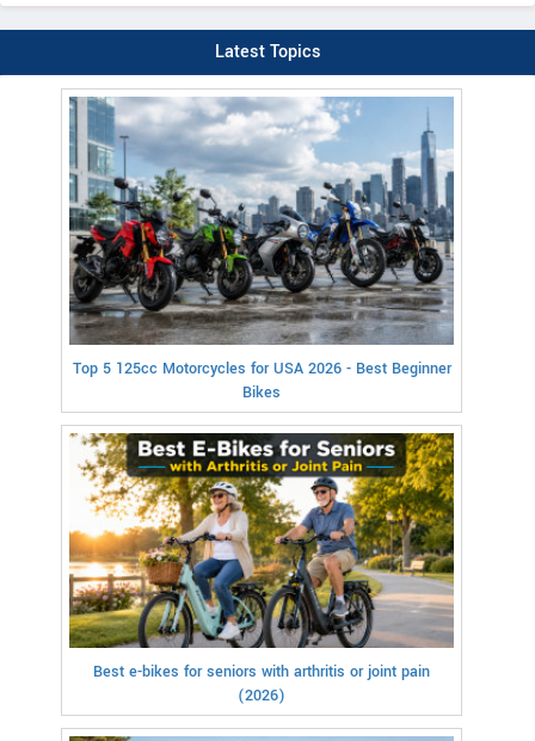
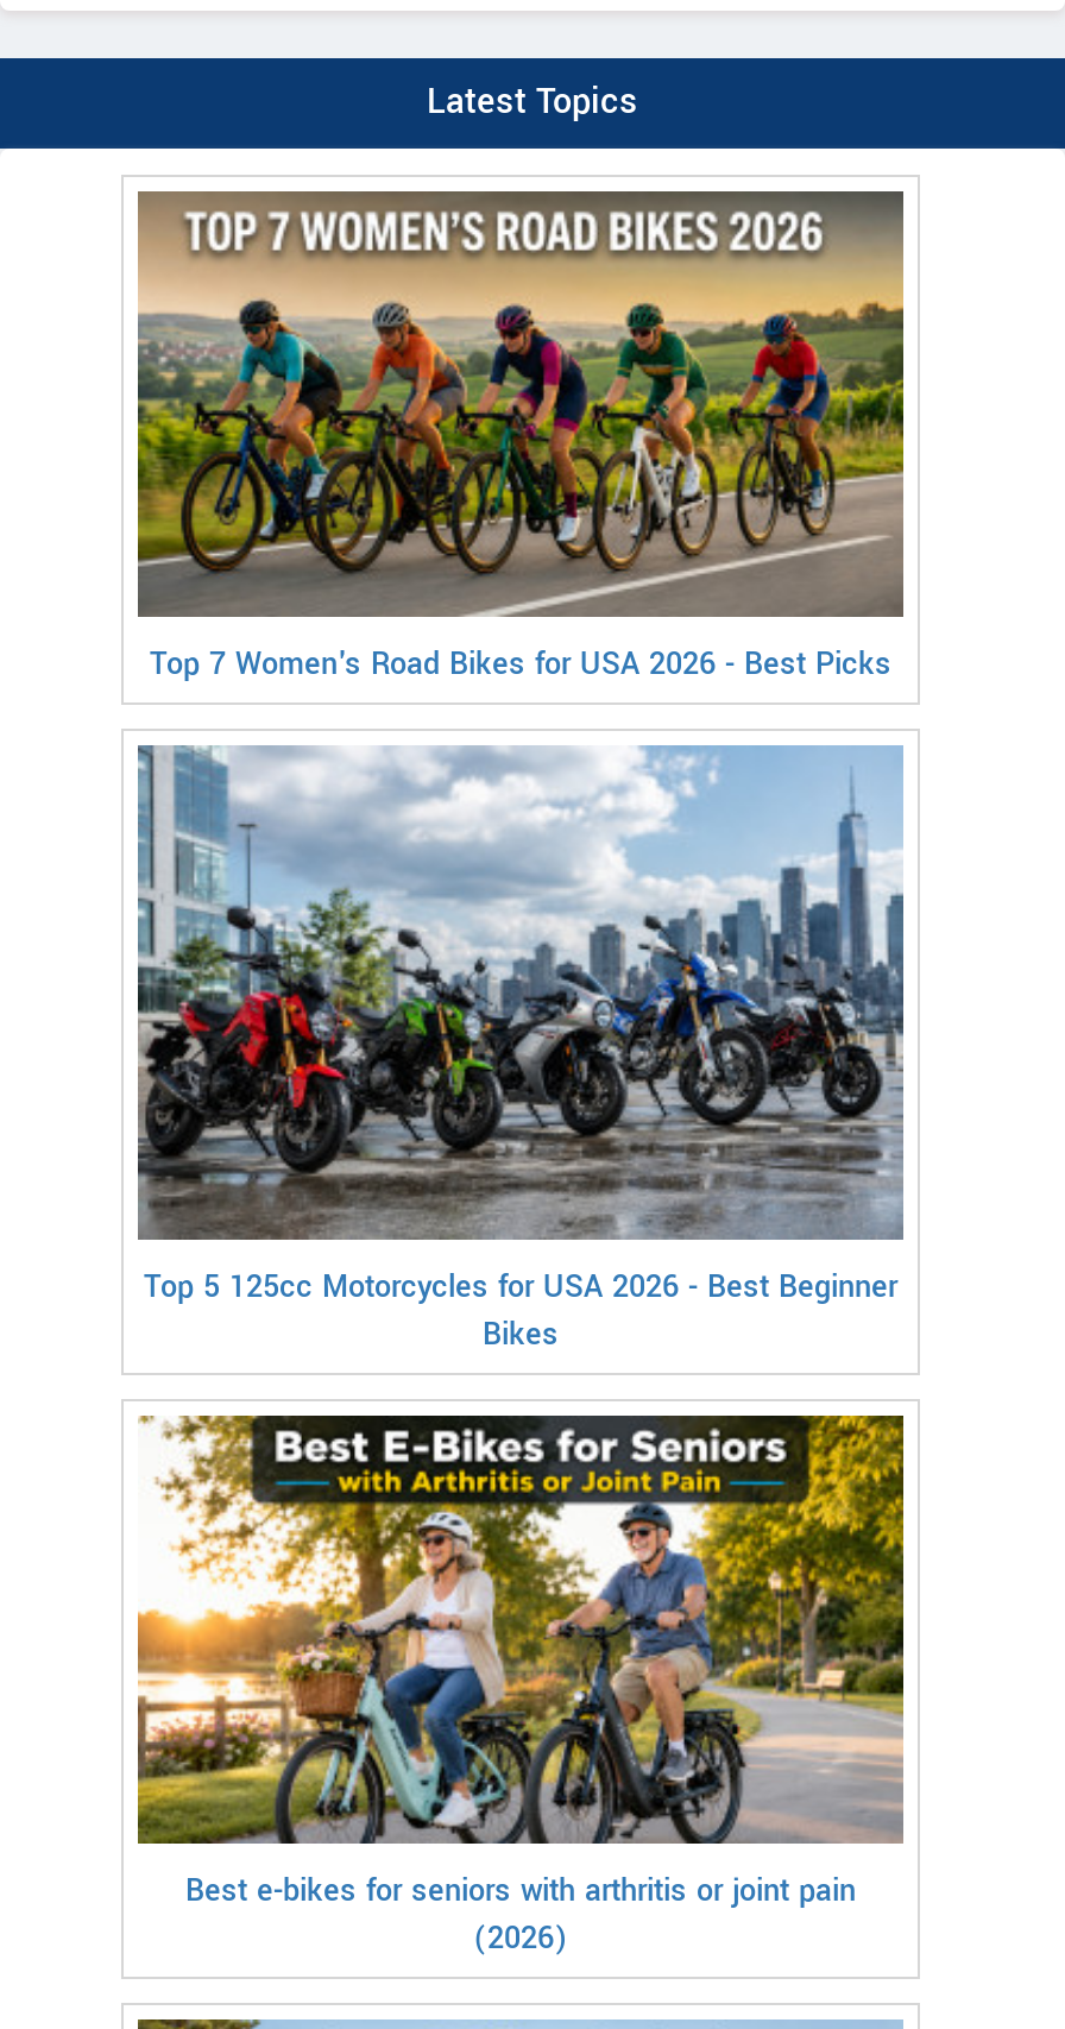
+ [image]
+ Top 7 Women's Road Bikes for USA 2026 - Best Picks
